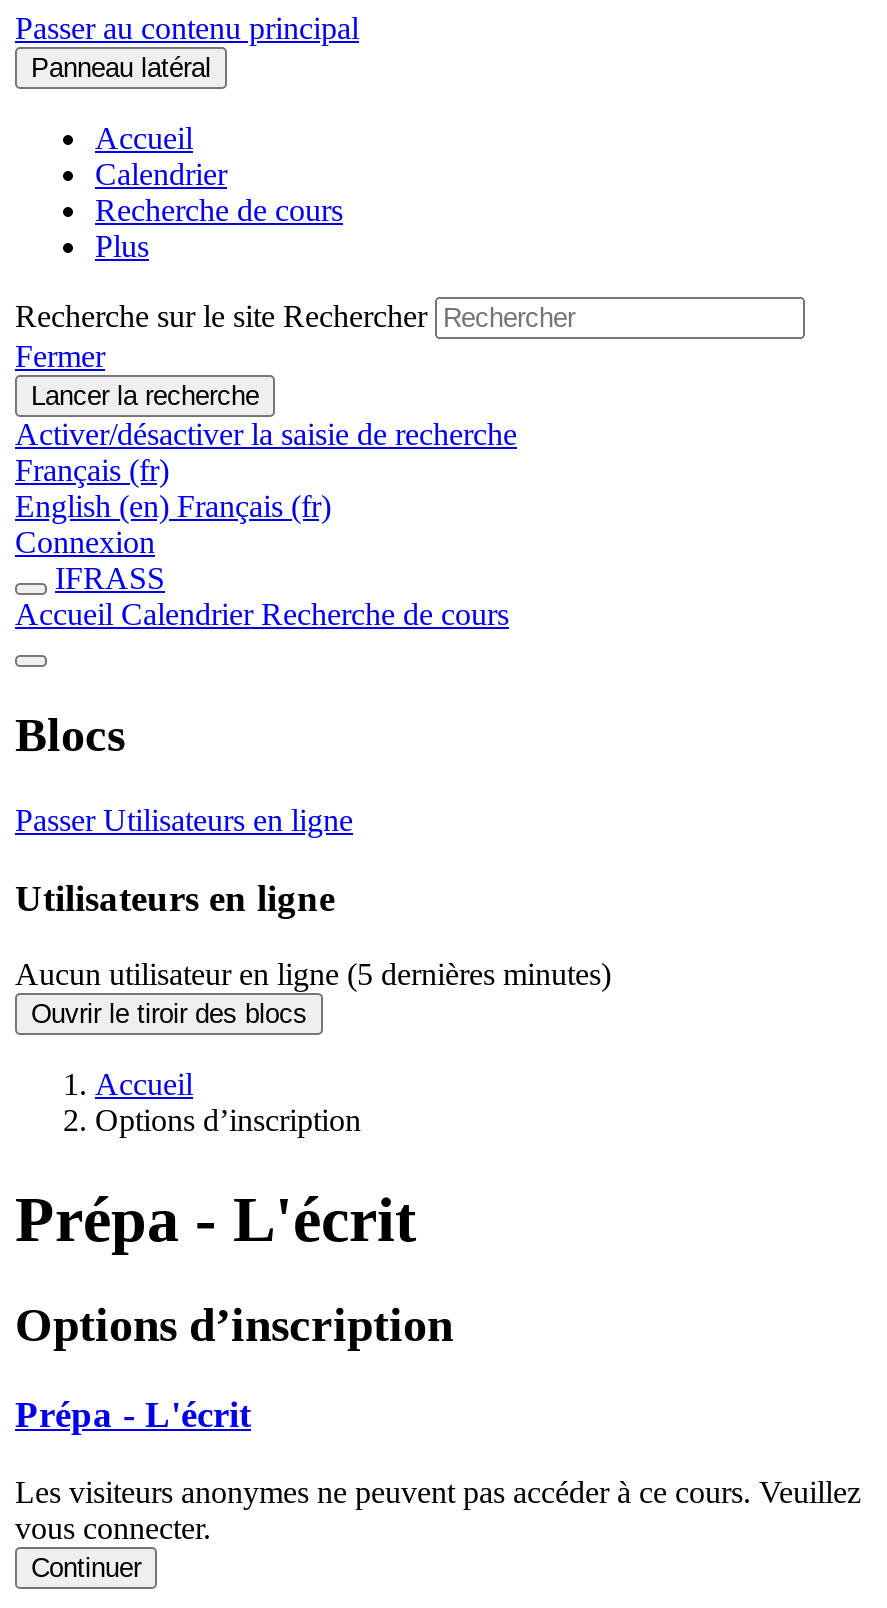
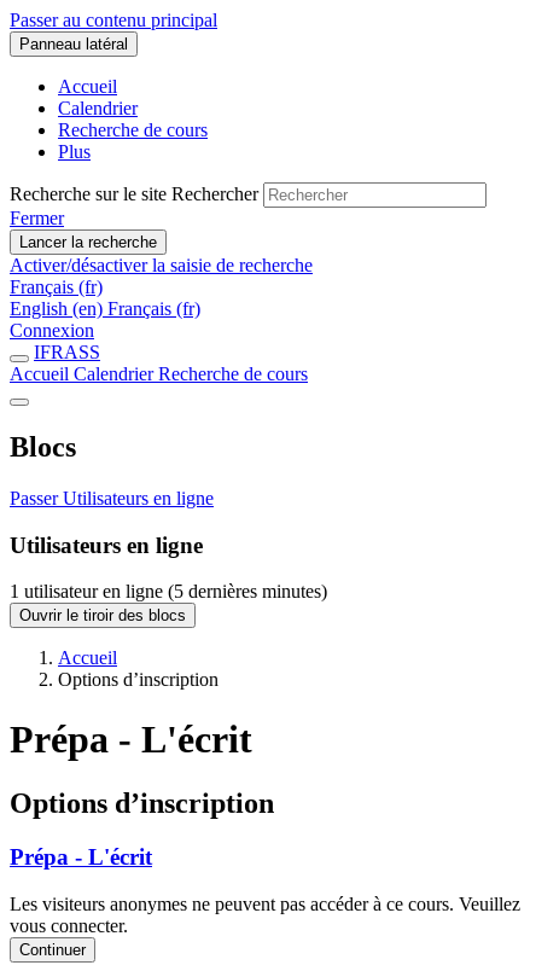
- Aucun utilisateur en ligne (5 dernières minutes)
+ 1 utilisateur en ligne (5 dernières minutes)
